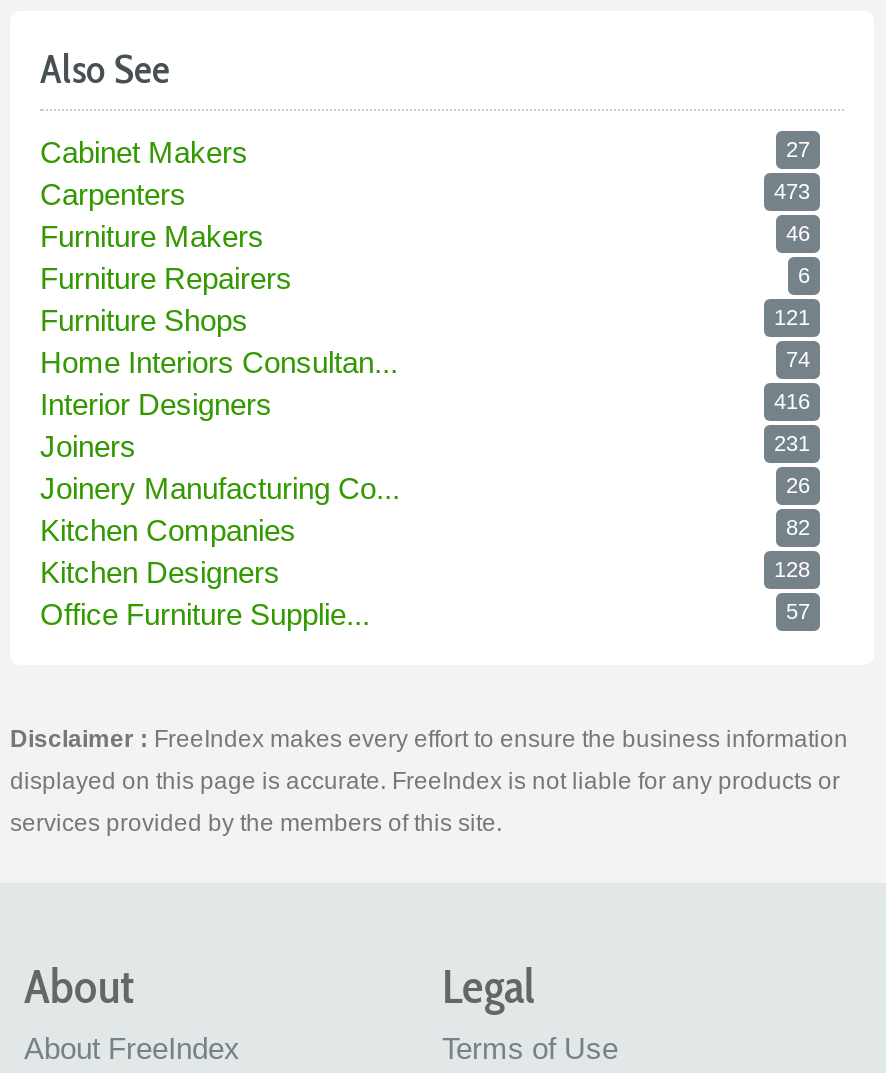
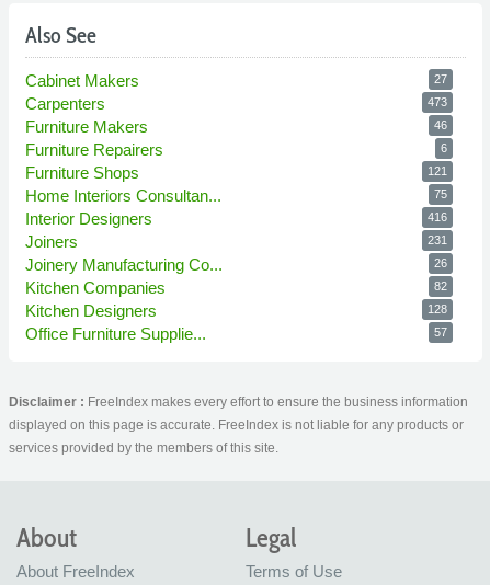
- 74
+ 75
